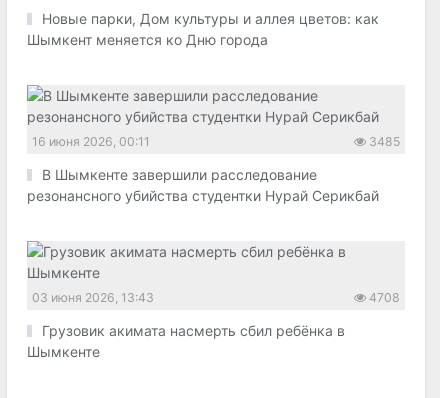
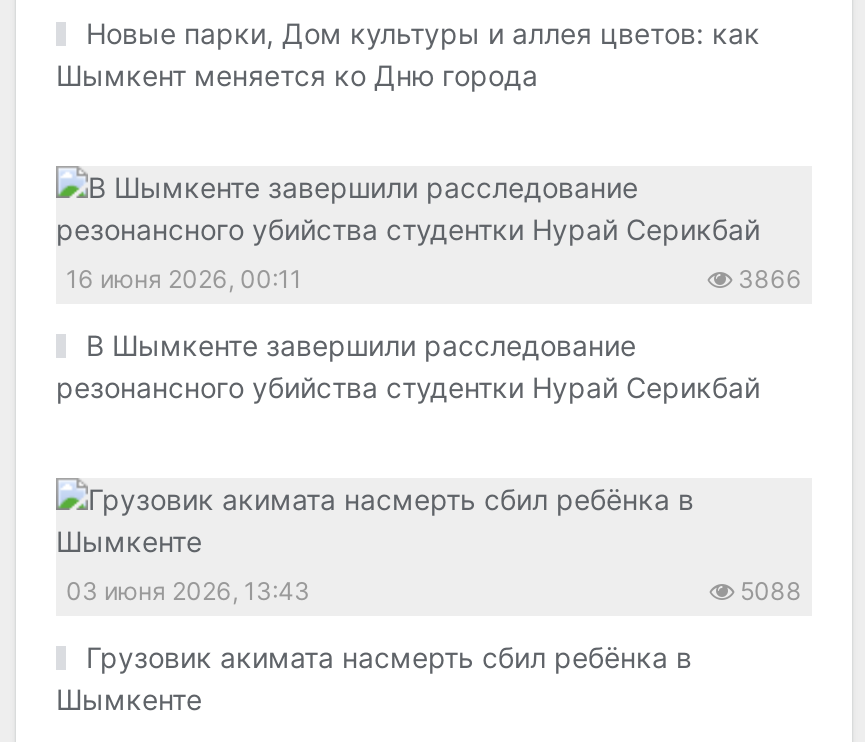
- 3485
+ 3866

- 4708
+ 5088
